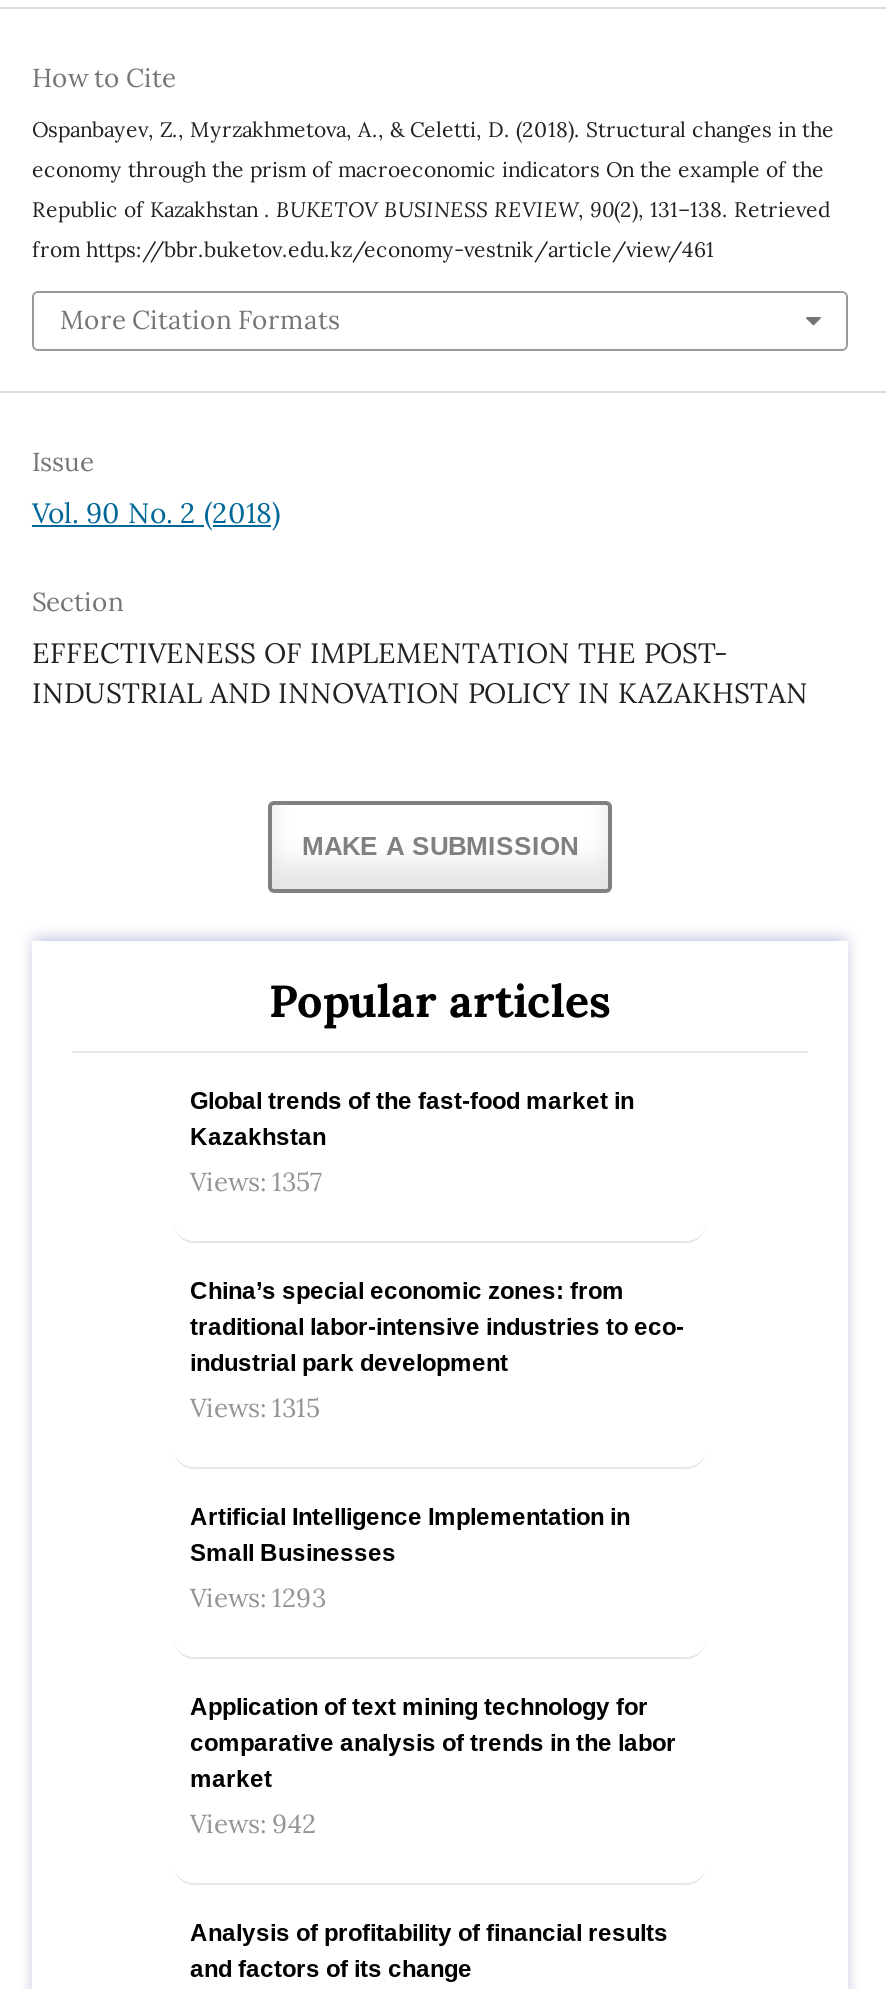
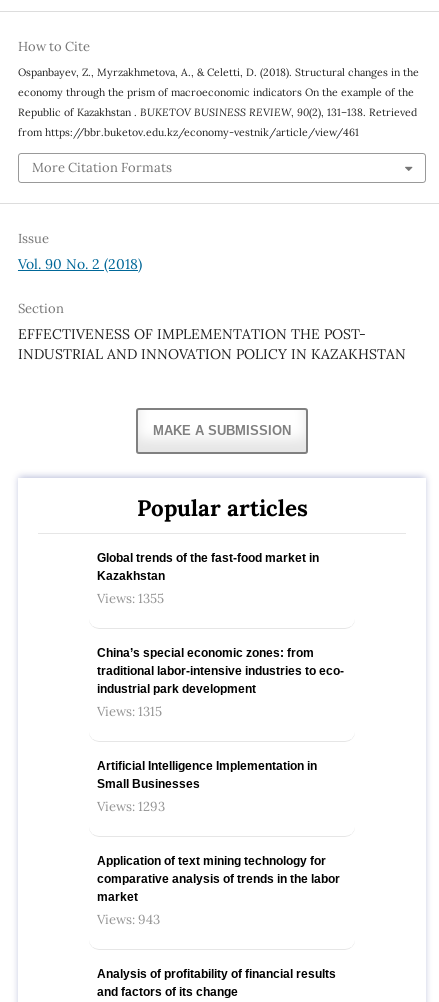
- Views: 1357
+ Views: 1355

- Views: 942
+ Views: 943
